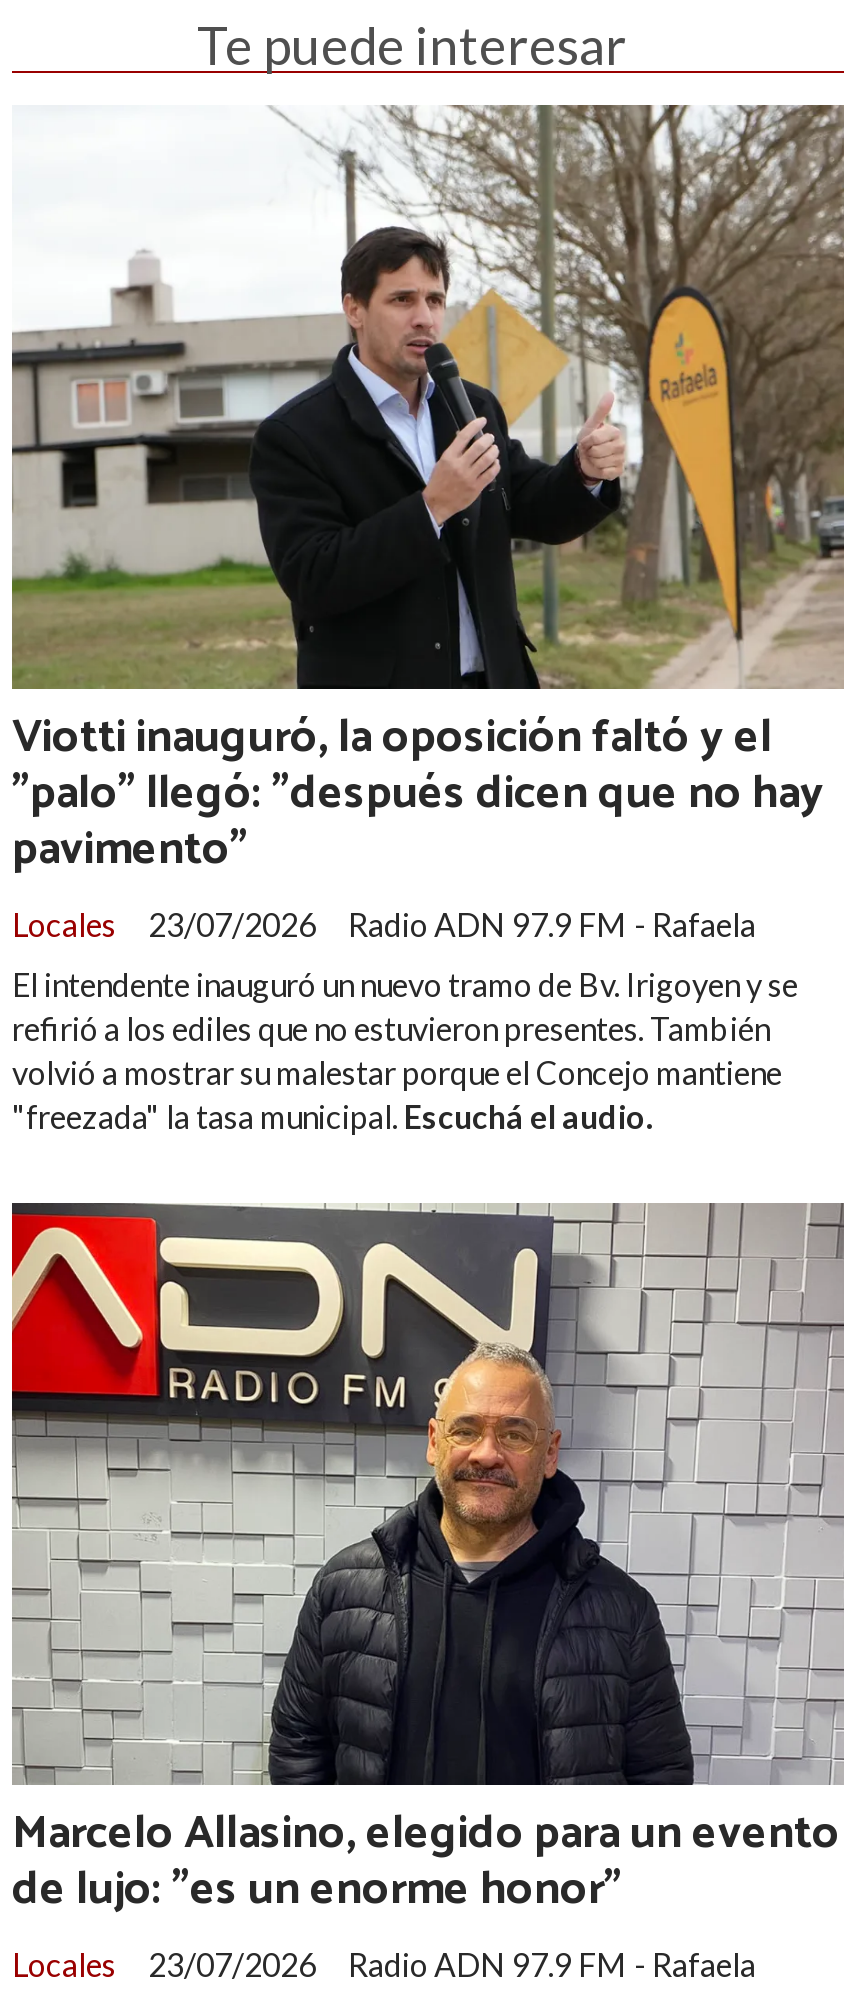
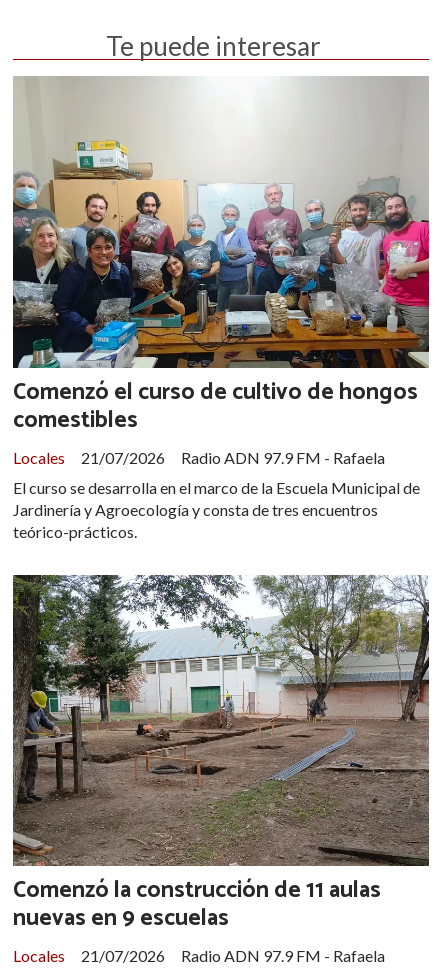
- [image]
- Viotti inauguró, la oposición faltó y el
- "palo" llegó: "después dicen que no hay
- pavimento"
+ [image]
+ Comenzó el curso de cultivo de hongos
+ comestibles

- Locales 23/07/2026 Radio ADN 97.9 FM - Rafaela
+ Locales 21/07/2026 Radio ADN 97.9 FM - Rafaela

- El intendente inauguró un nuevo tramo de Bv. Irigoyen y se
- refirió a los ediles que no estuvieron presentes. También
- volvió a mostrar su malestar porque el Concejo mantiene
- "freezada" la tasa municipal. Escuchá el audio.
+ El curso se desarrolla en el marco de la Escuela Municipal de
+ Jardinería y Agroecología y consta de tres encuentros
+ teórico-prácticos.

- [image]
- Marcelo Allasino, elegido para un evento
- de lujo: "es un enorme honor"
+ [image]
+ Comenzó la construcción de 11 aulas
+ nuevas en 9 escuelas

- Locales 23/07/2026 Radio ADN 97.9 FM - Rafaela
+ Locales 21/07/2026 Radio ADN 97.9 FM - Rafaela
